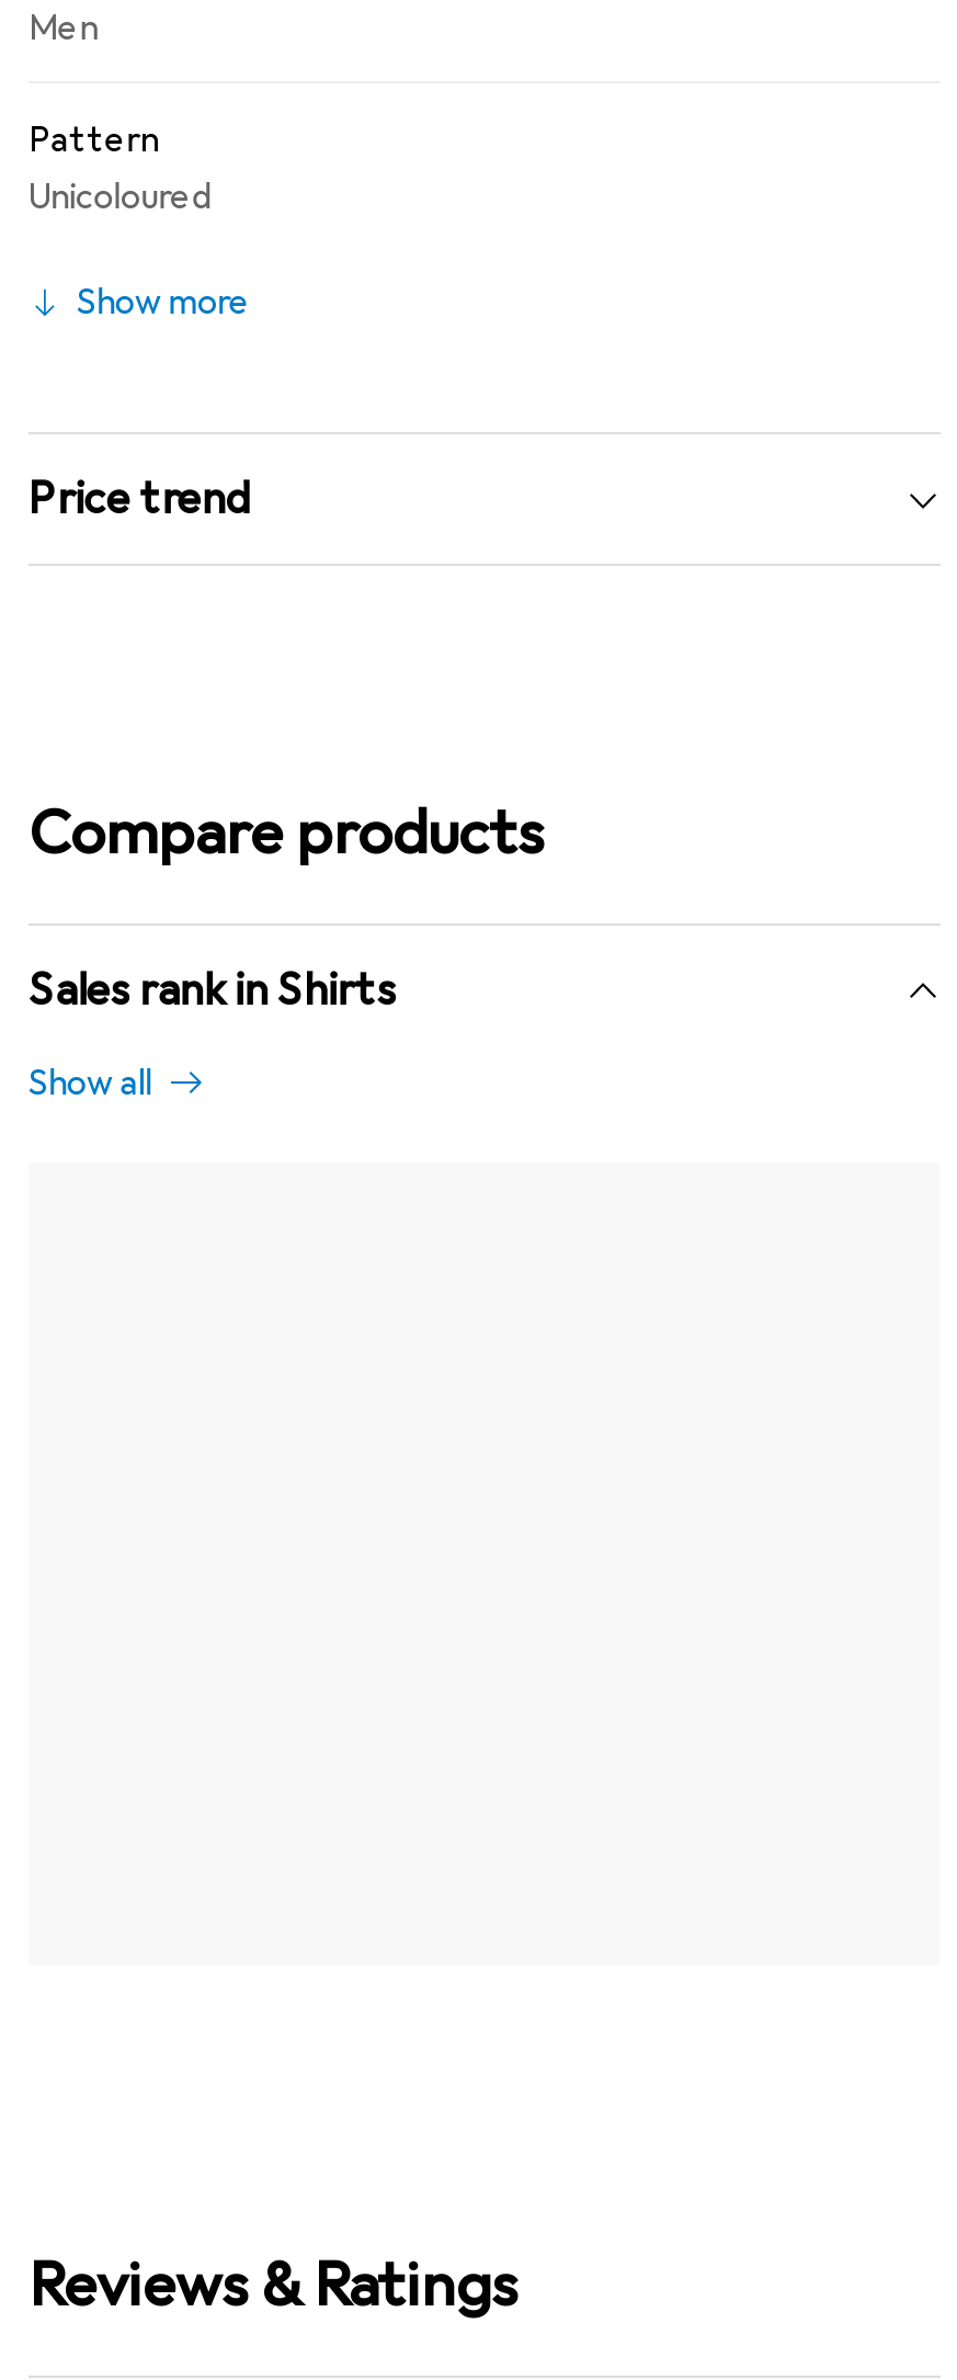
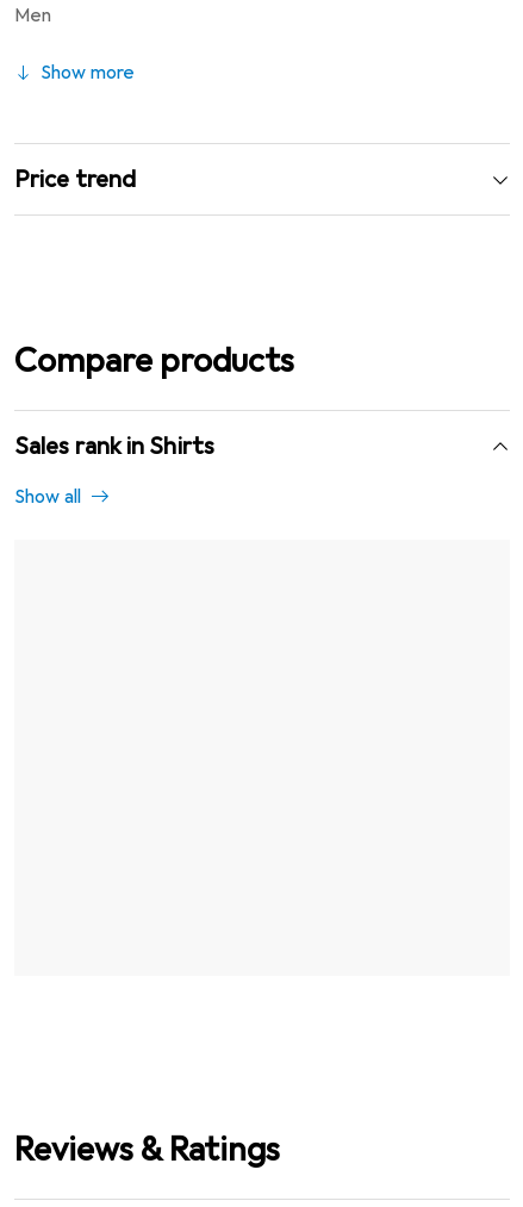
- Pattern
- Unicoloured
